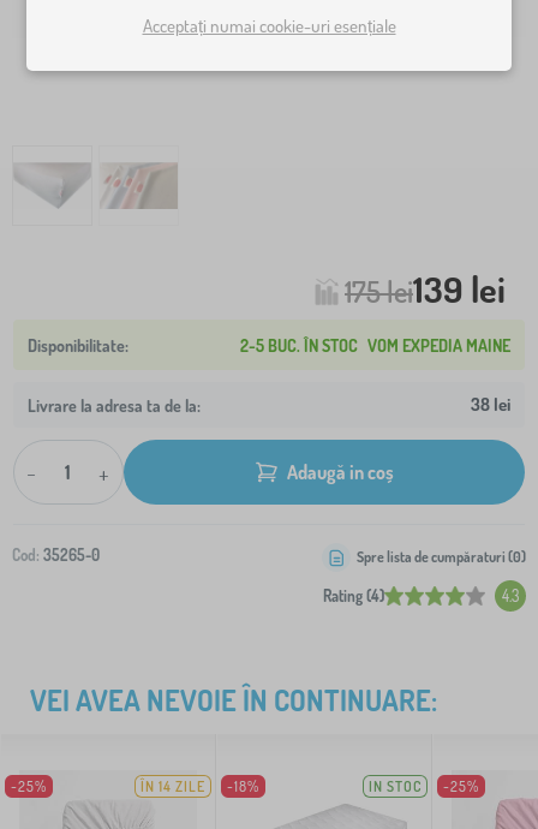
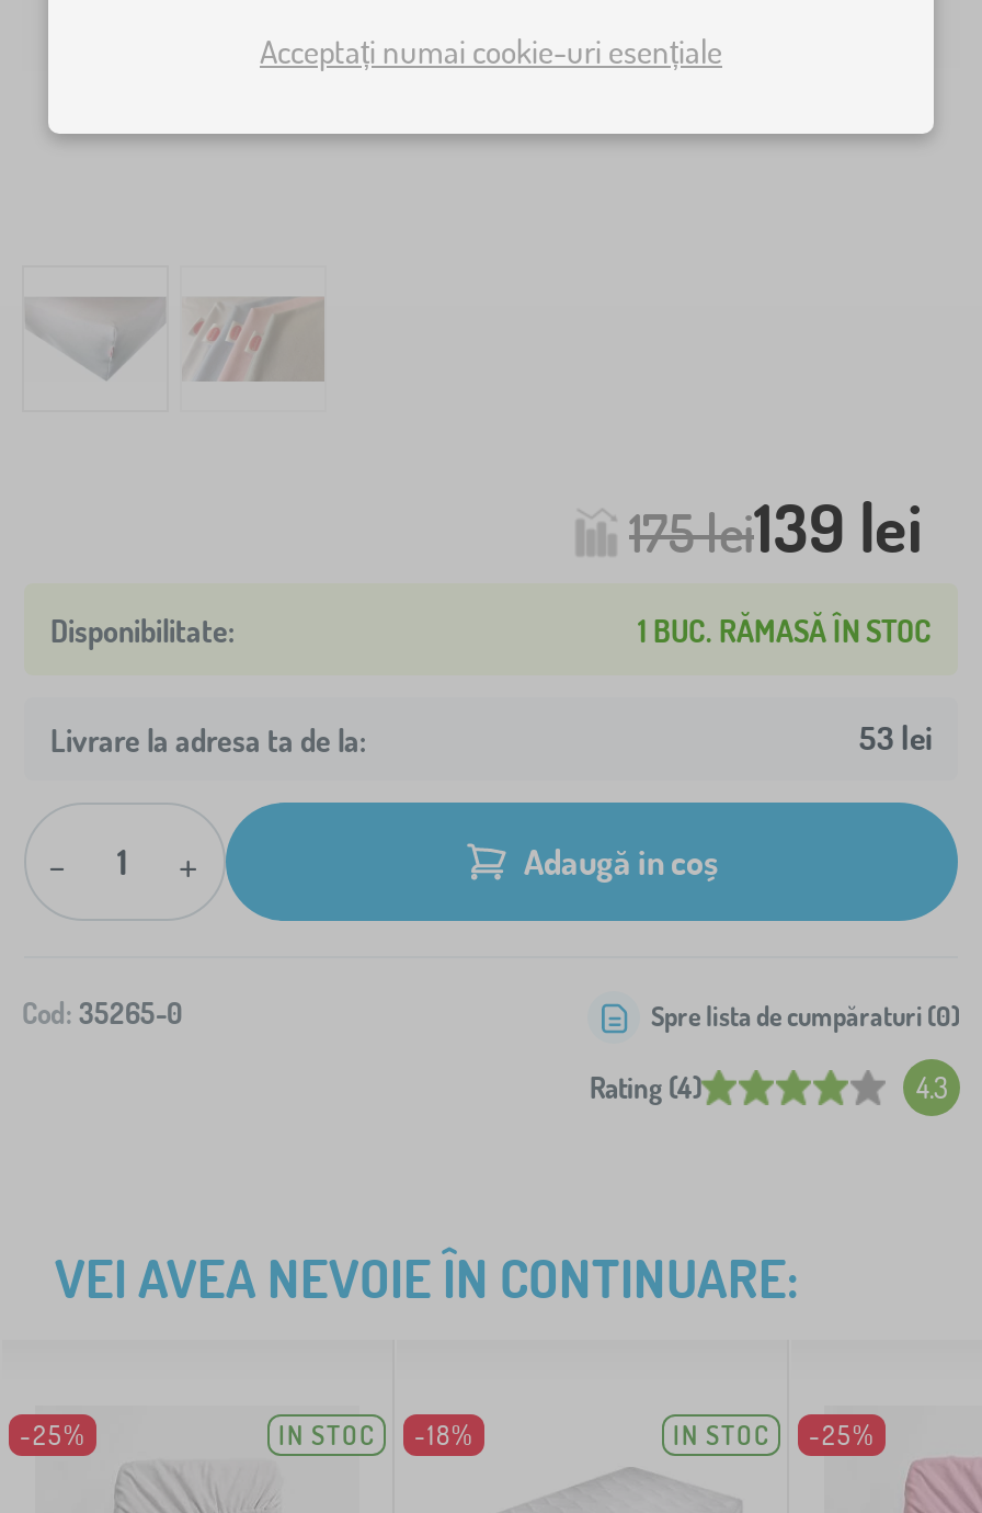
- 2-5 BUC. ÎN STOC VOM EXPEDIA MAINE
+ 1 BUC. RĂMASĂ ÎN STOC

- 38 lei
+ 53 lei

- ÎN 14 ZILE
+ IN STOC
